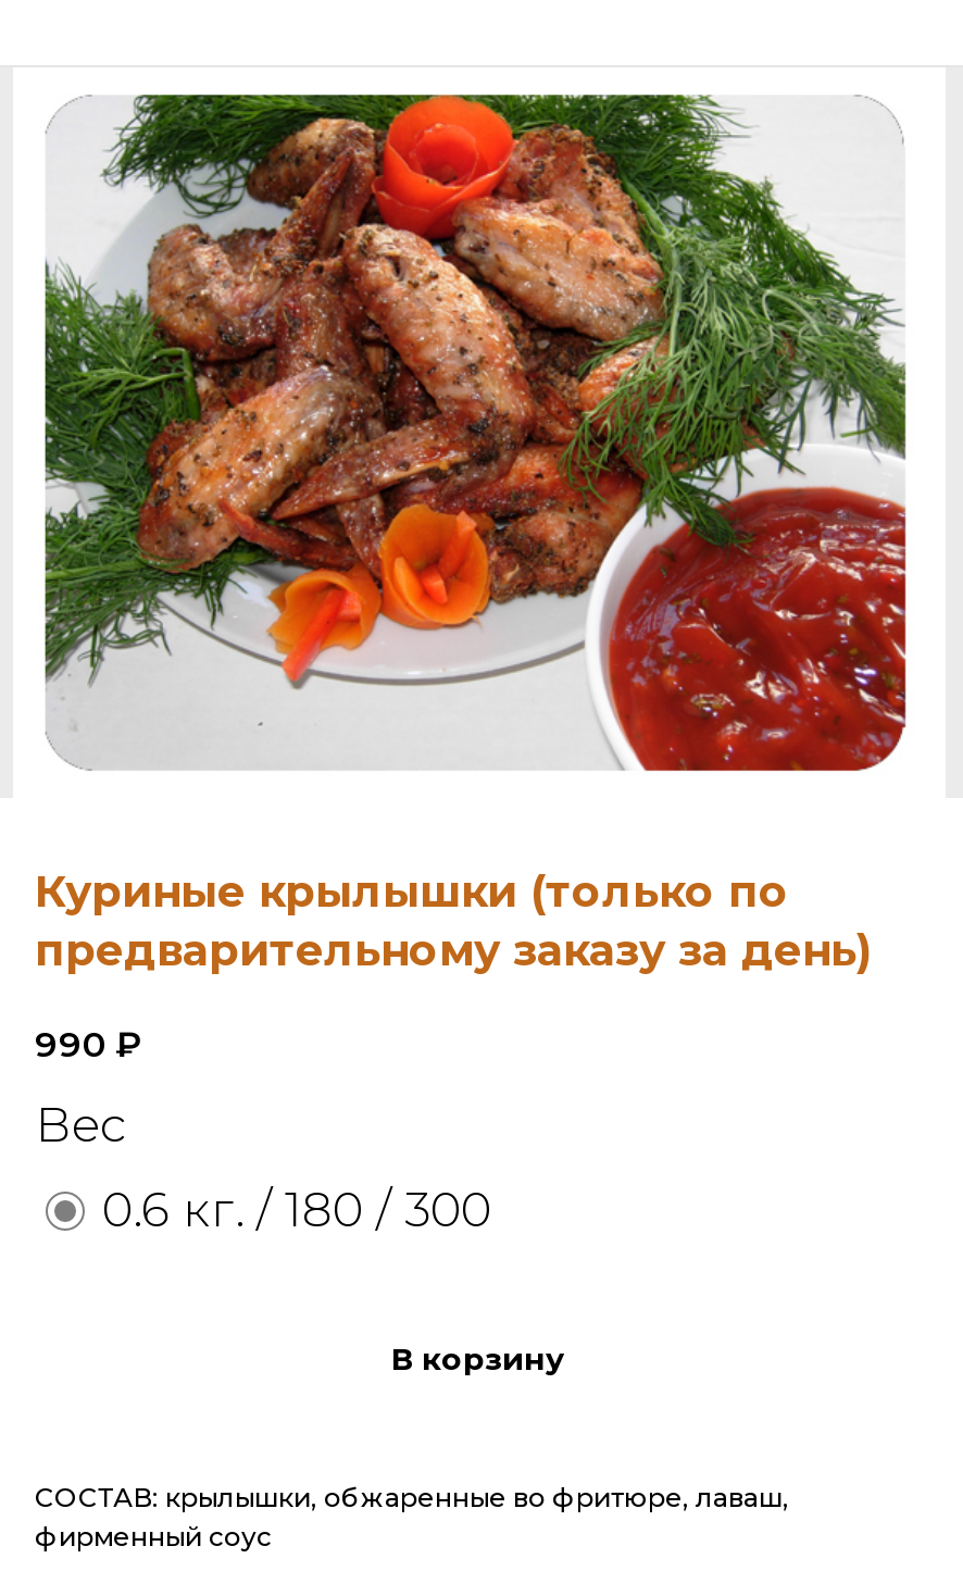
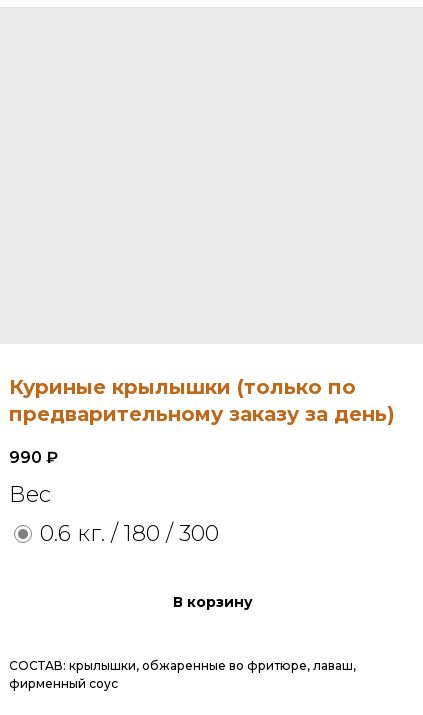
- [image]
